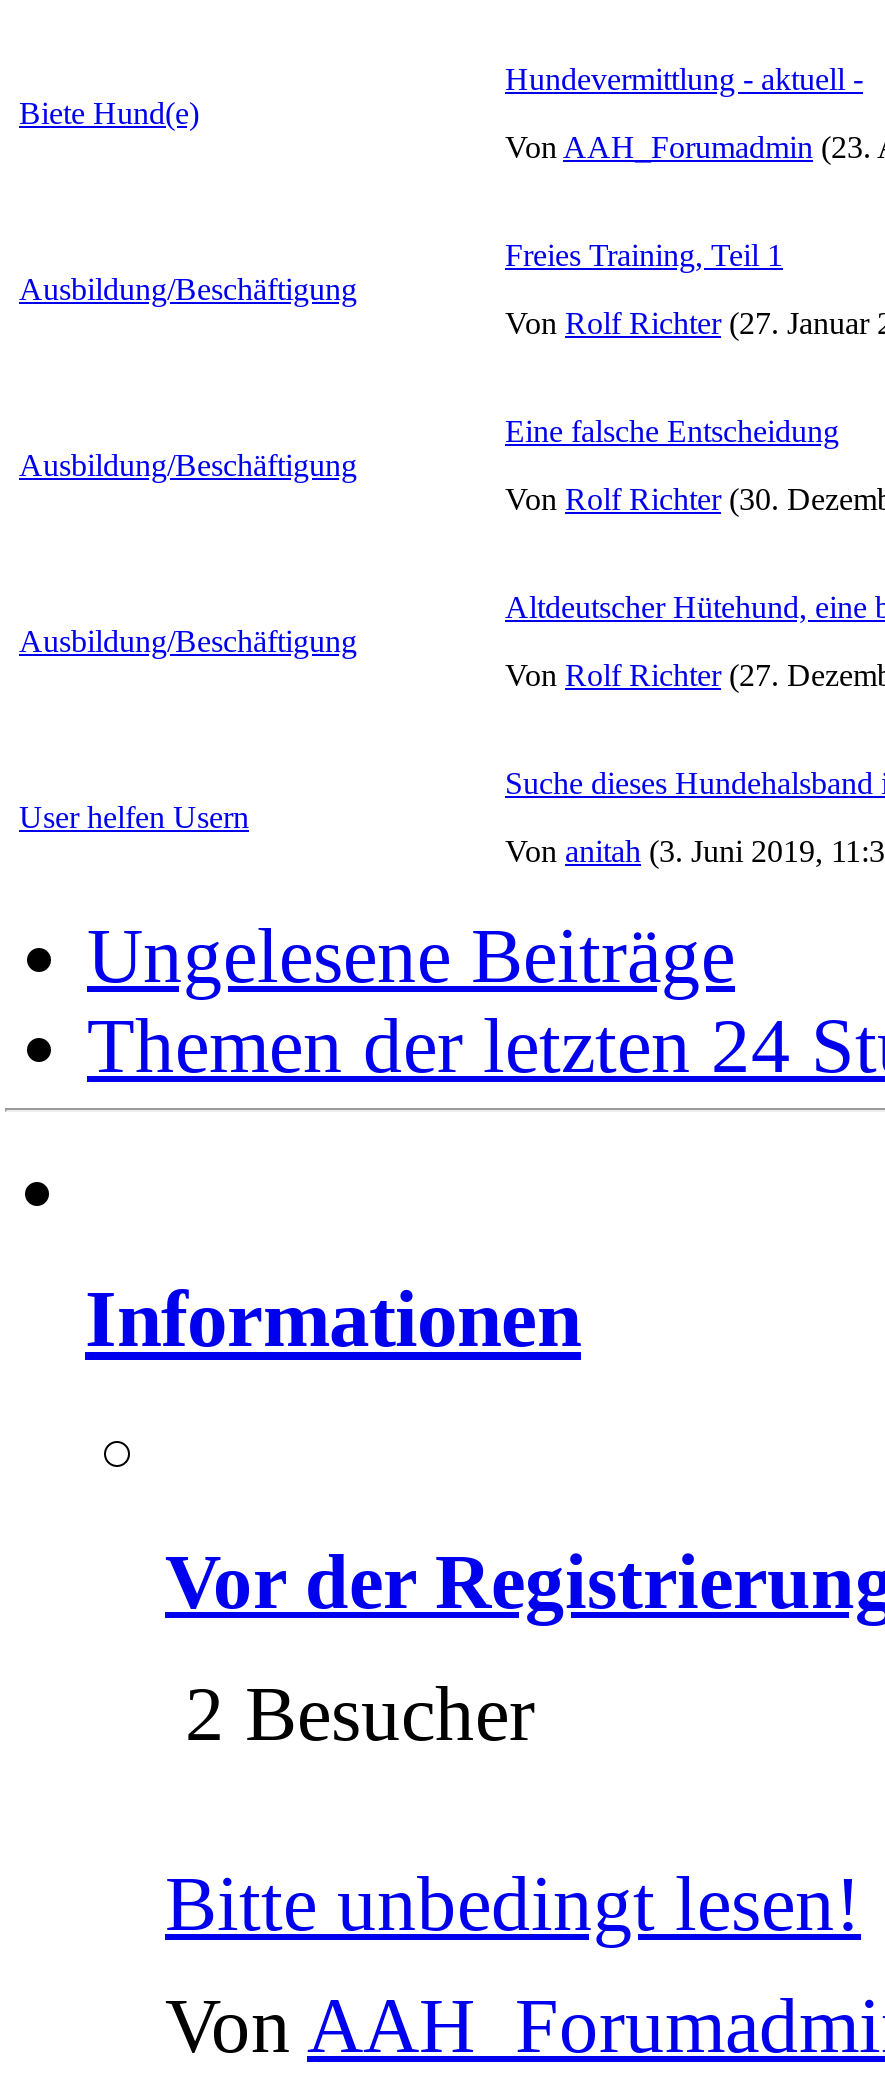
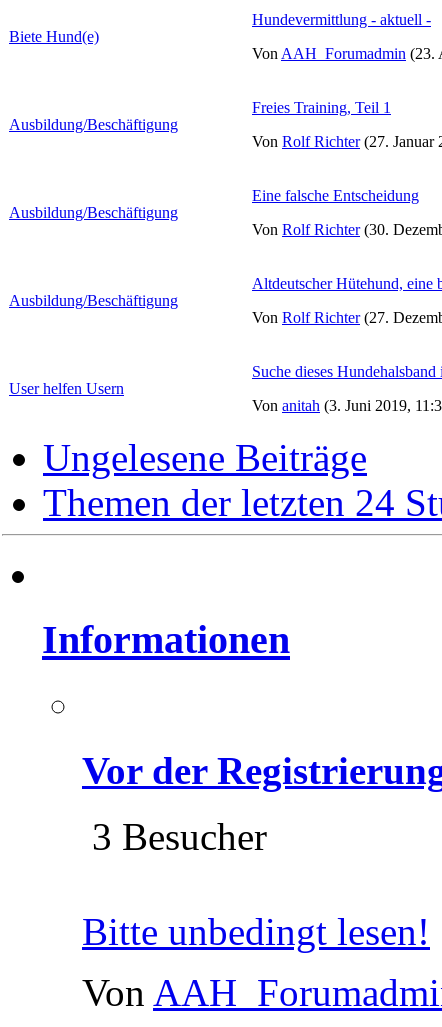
- 2 Besucher
+ 3 Besucher
